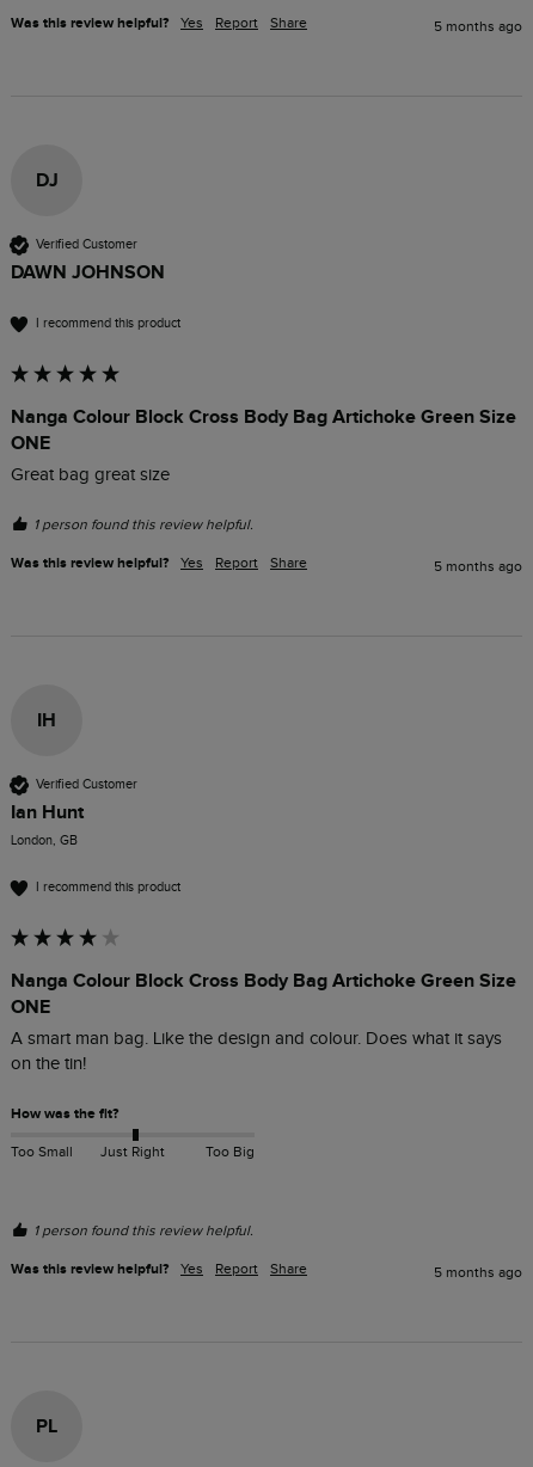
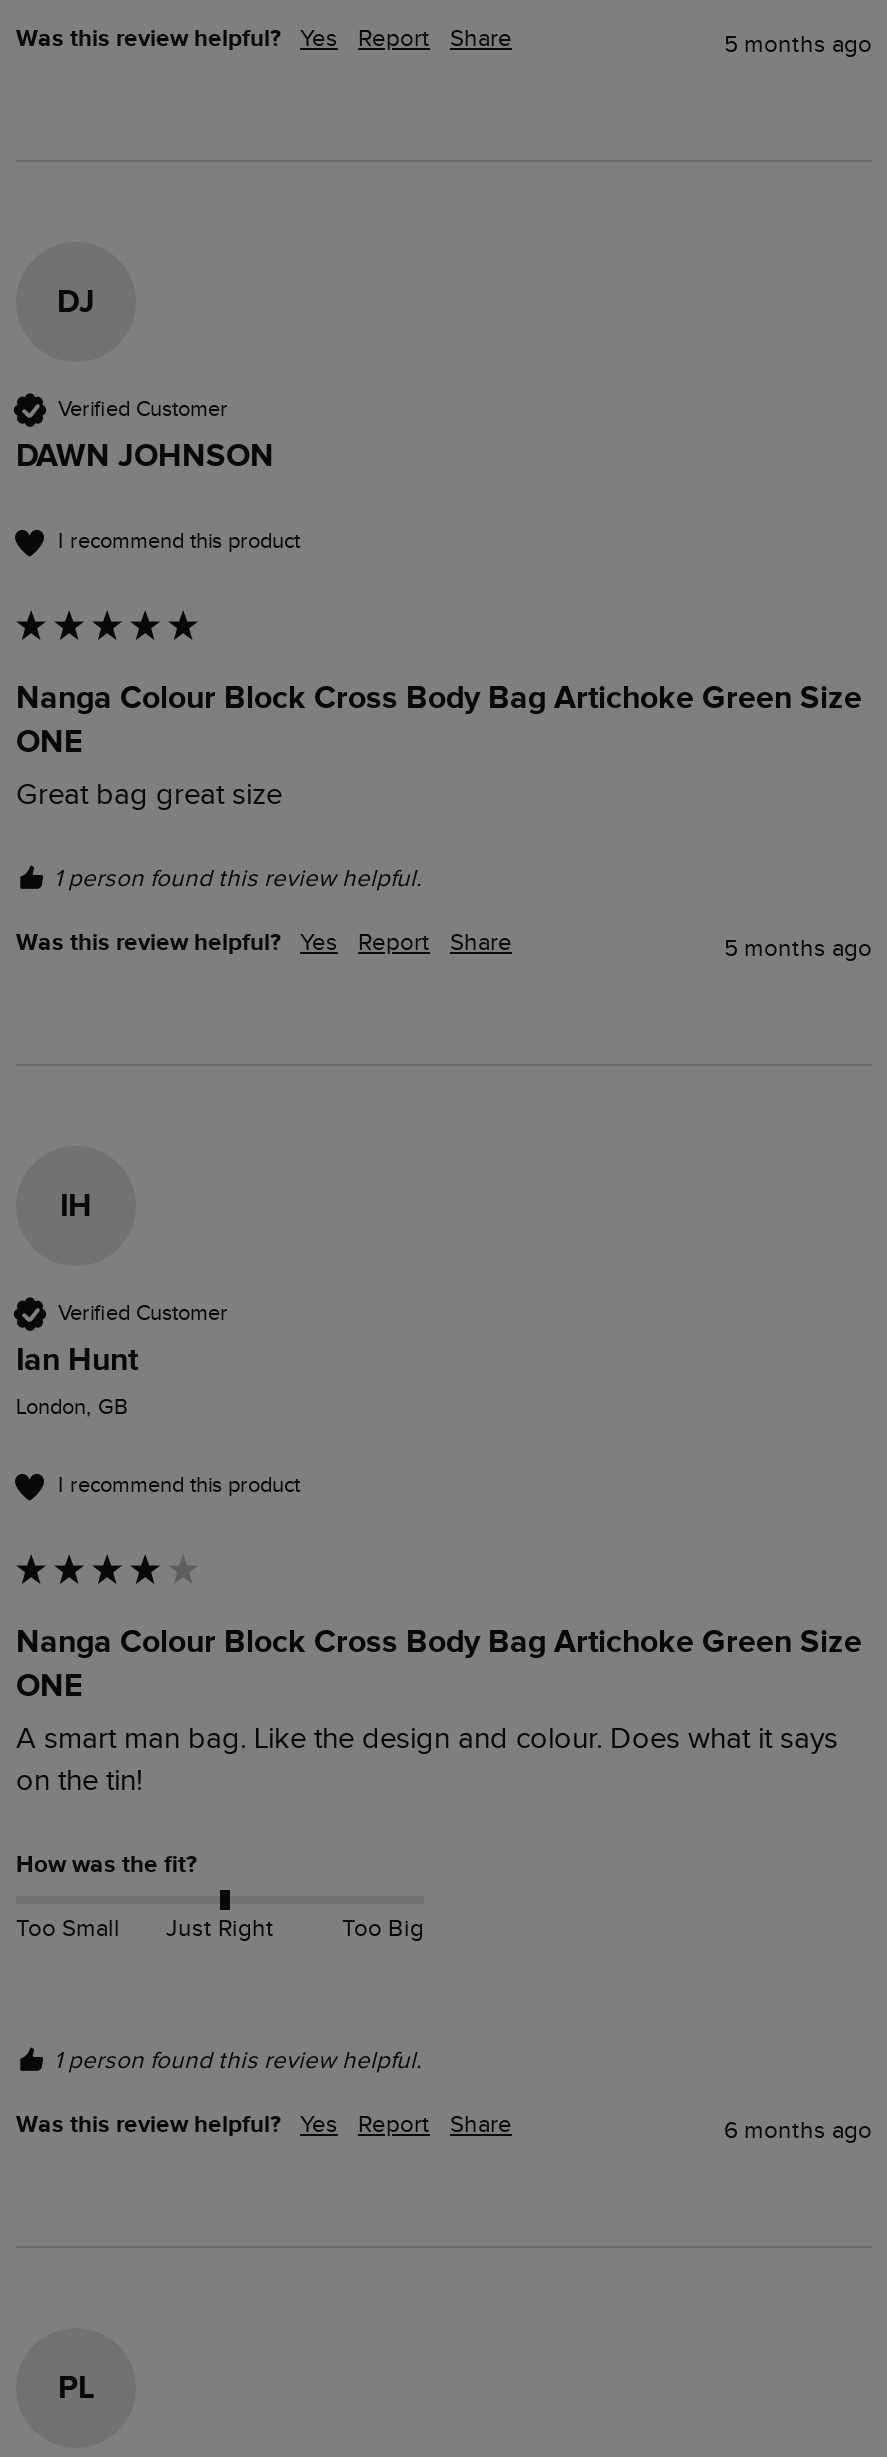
- 5 months ago
+ 6 months ago
